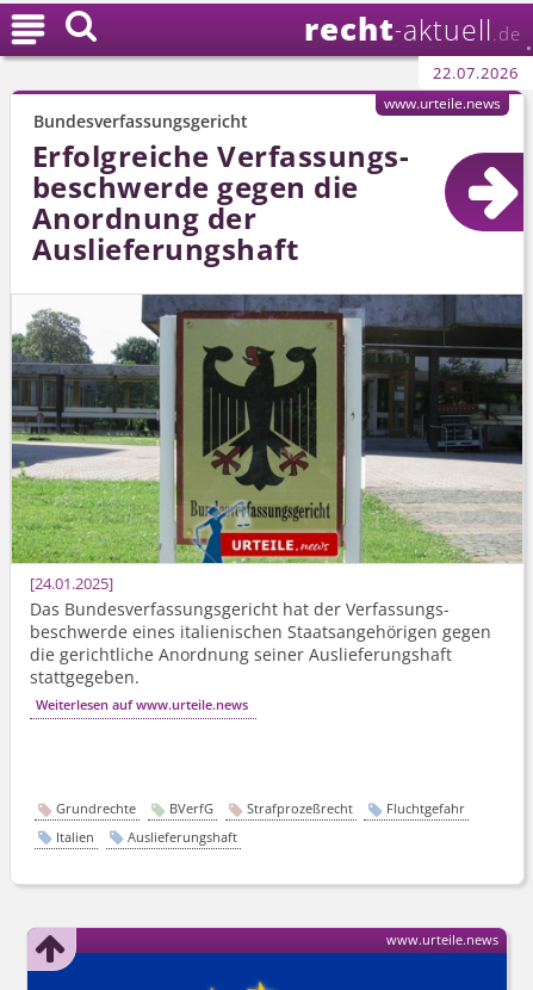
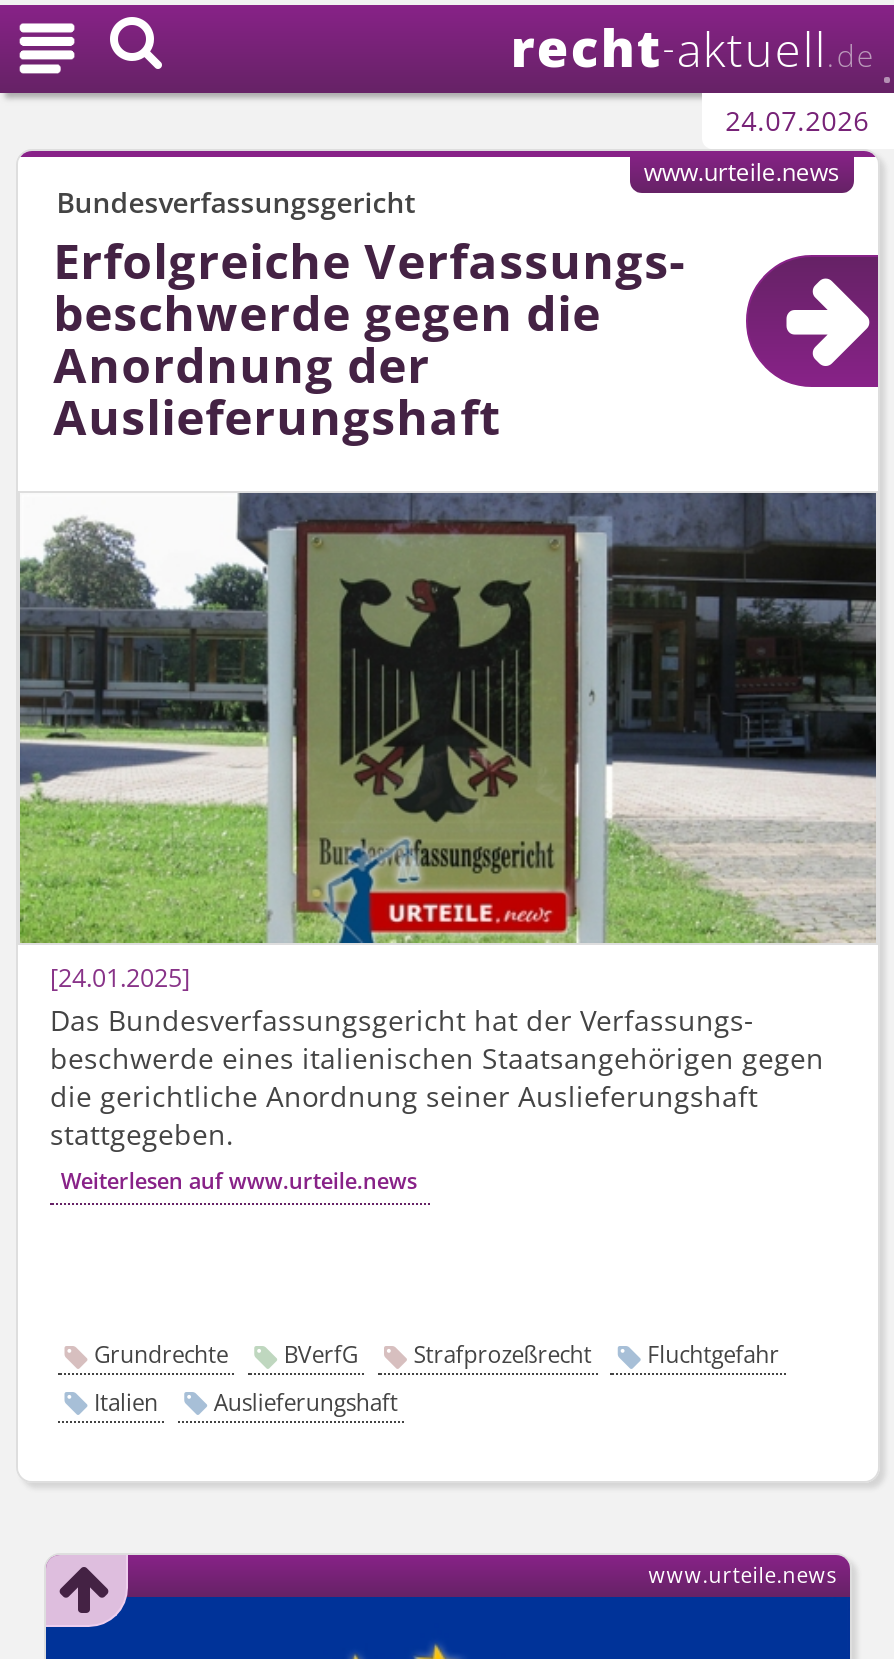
- 22.07.2026
+ 24.07.2026
